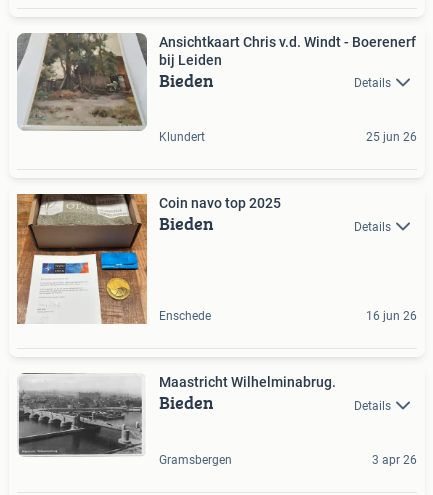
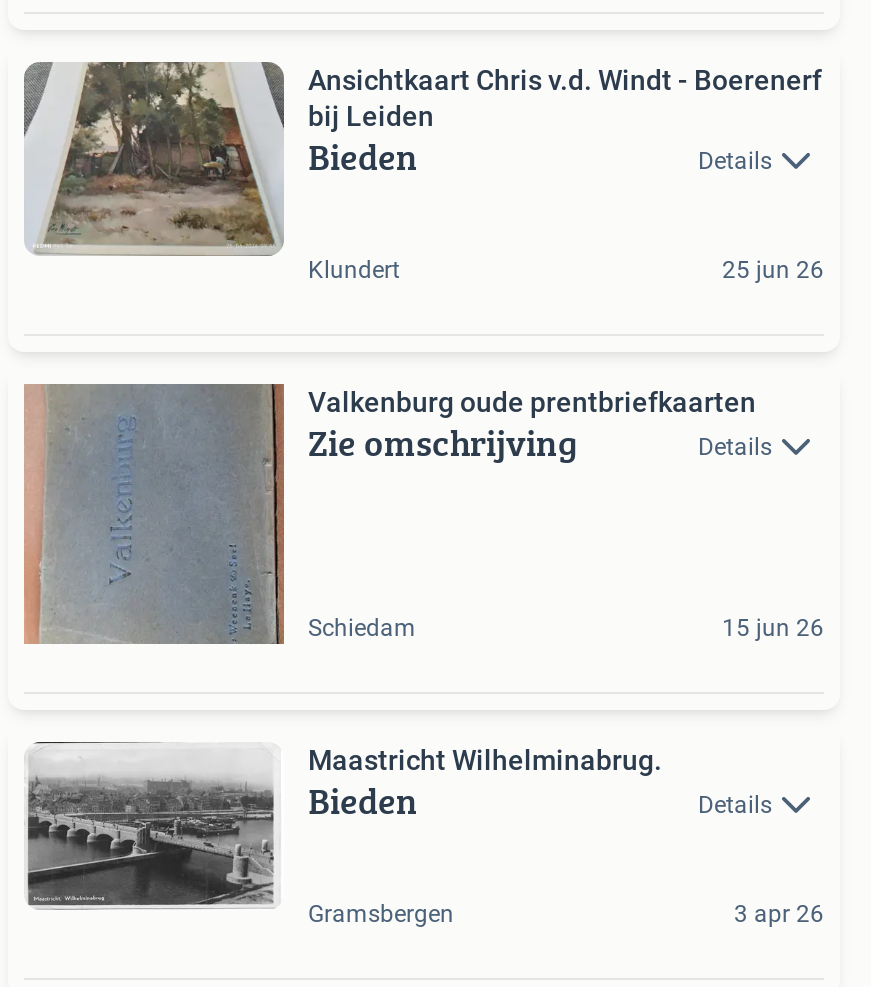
- [image]
- Coin navo top 2025
- Bieden
+ [image]
+ Valkenburg oude prentbriefkaarten
+ Zie omschrijving

- Enschede
- 16 jun 26
+ Schiedam
+ 15 jun 26
